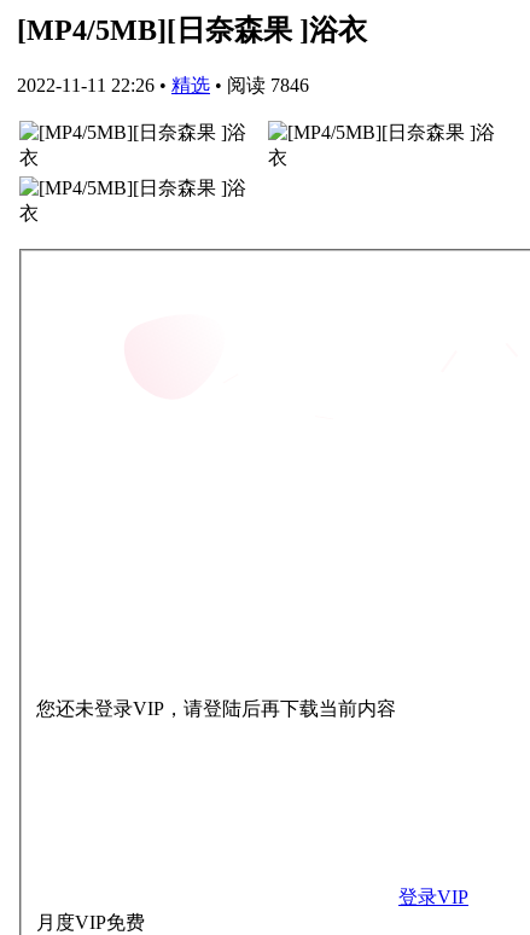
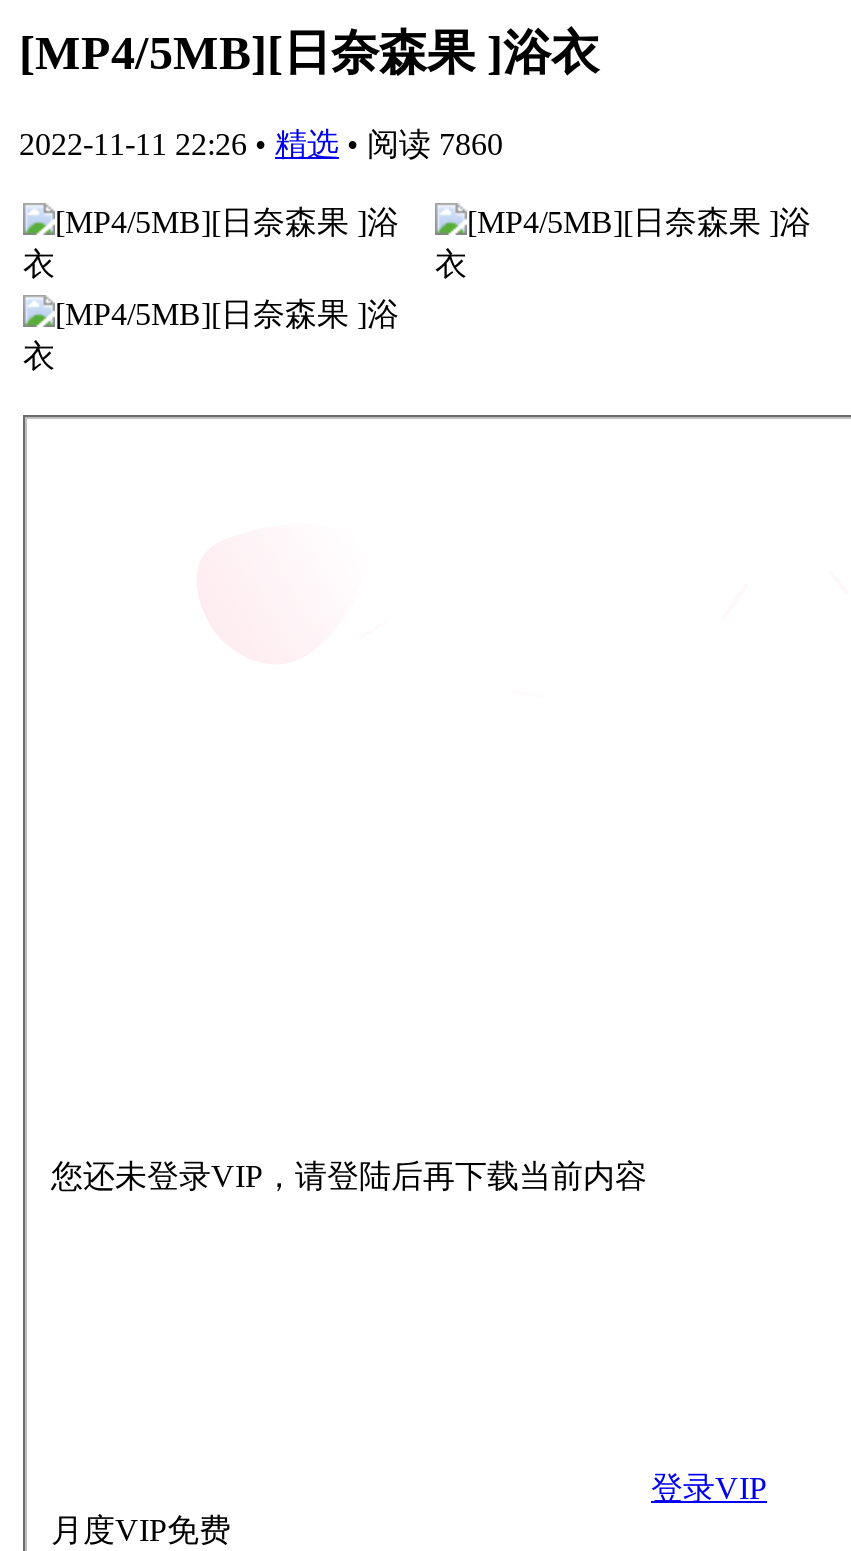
- 2022-11-11 22:26 • 精选 • 阅读 7846
+ 2022-11-11 22:26 • 精选 • 阅读 7860
